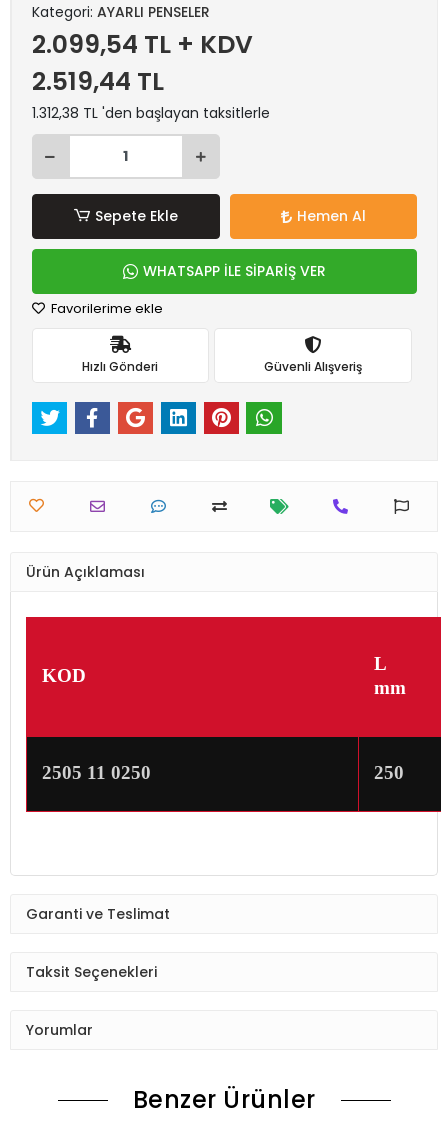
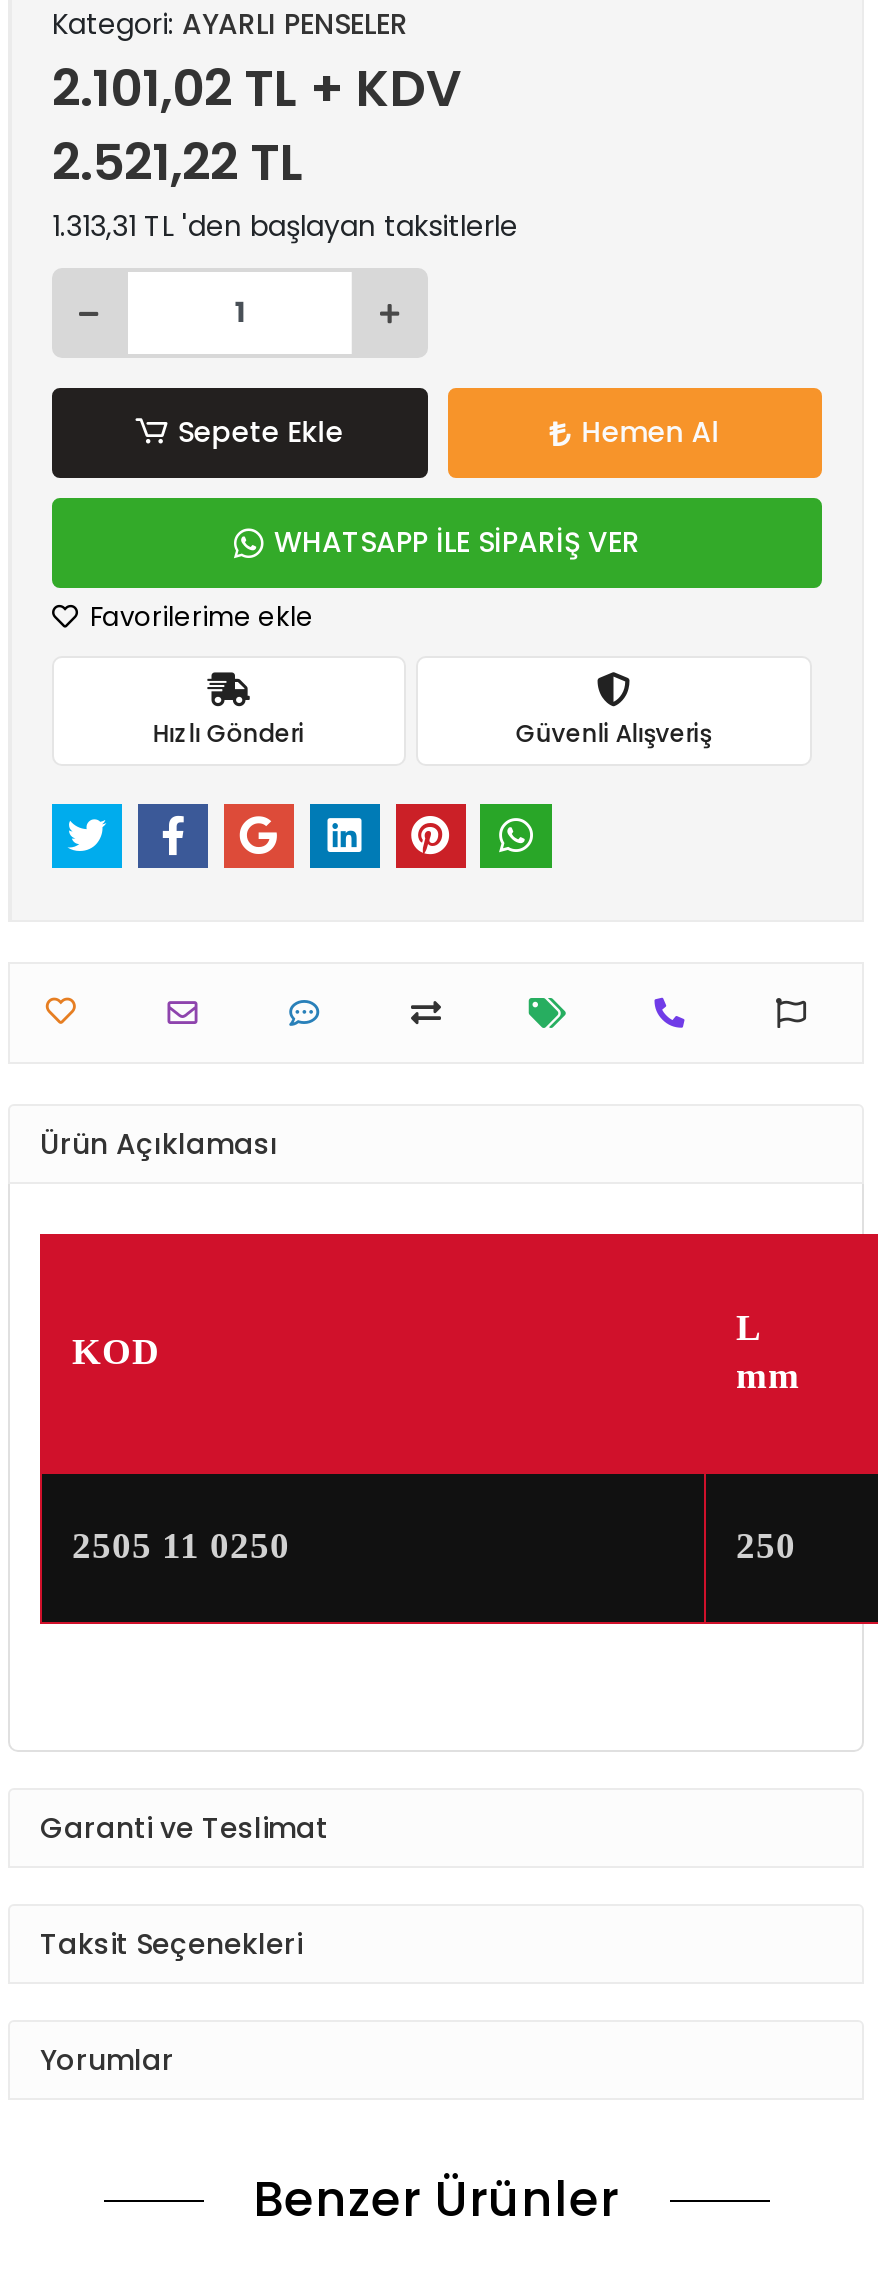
- 2.099,54 TL + KDV
+ 2.101,02 TL + KDV

- 2.519,44 TL
+ 2.521,22 TL

- 1.312,38 TL 'den başlayan taksitlerle
+ 1.313,31 TL 'den başlayan taksitlerle
